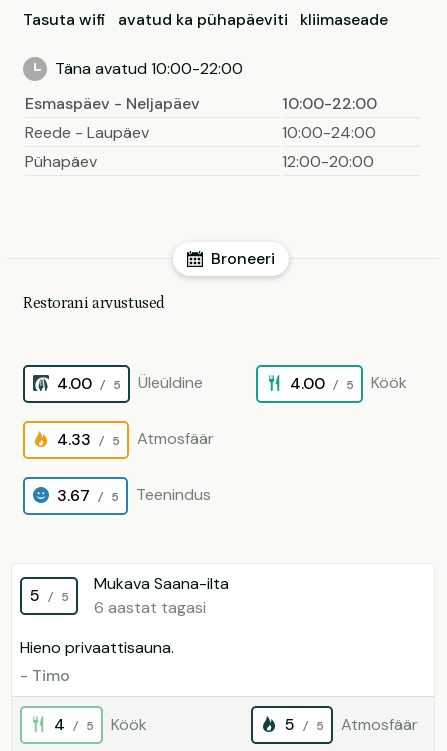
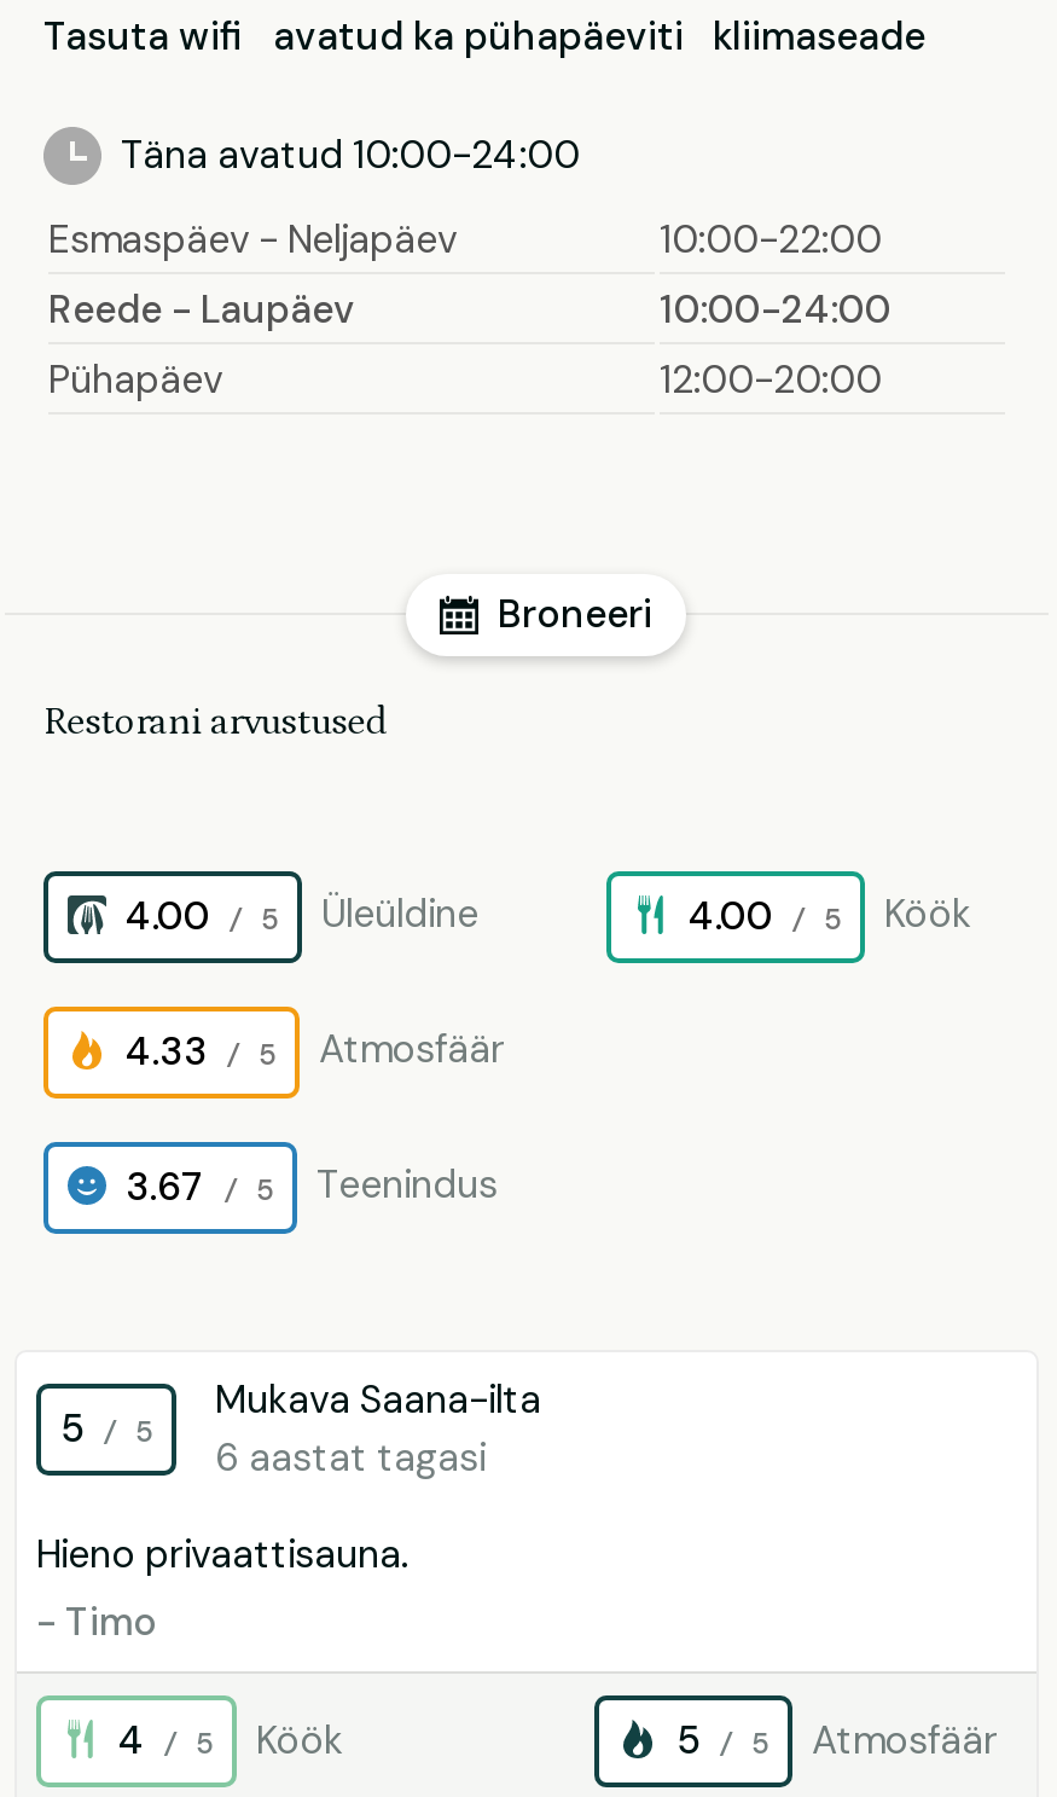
- Täna avatud 10:00-22:00
+ Täna avatud 10:00-24:00
